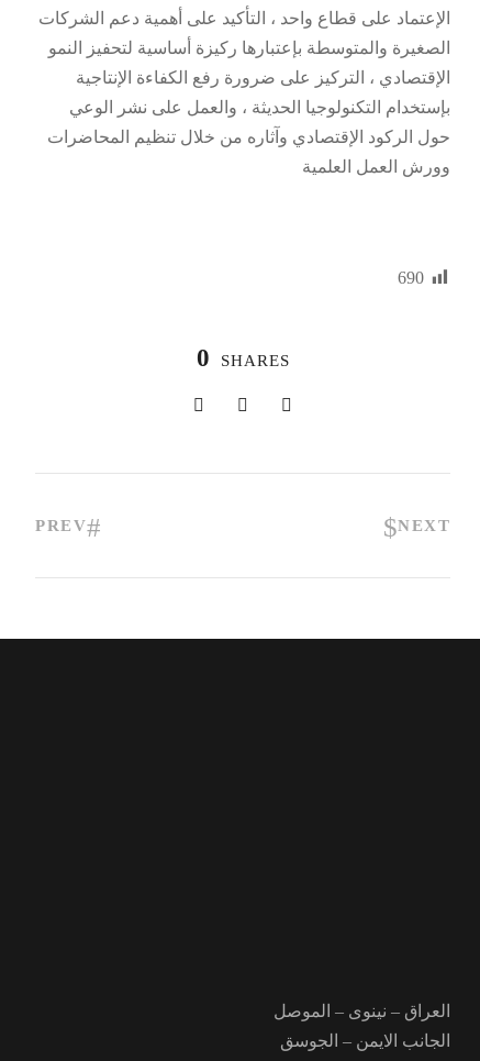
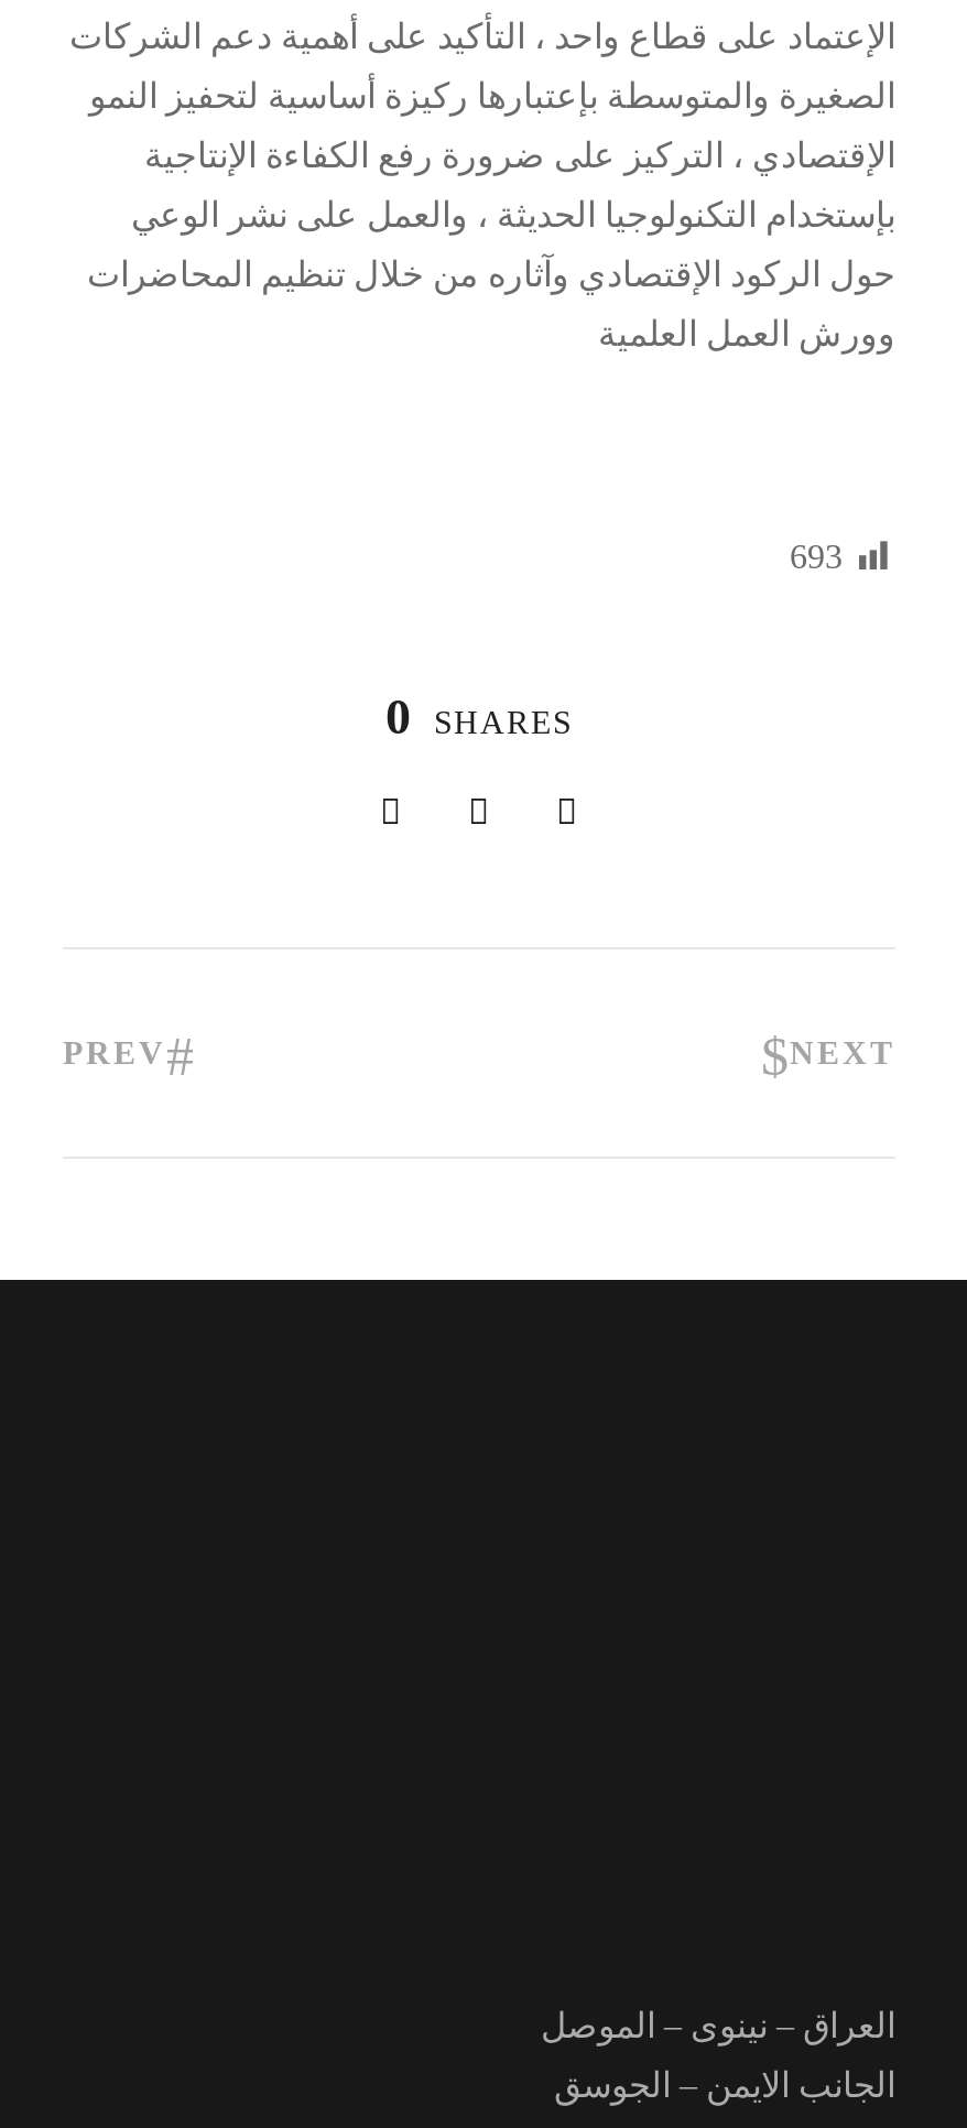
- 690
+ 693
